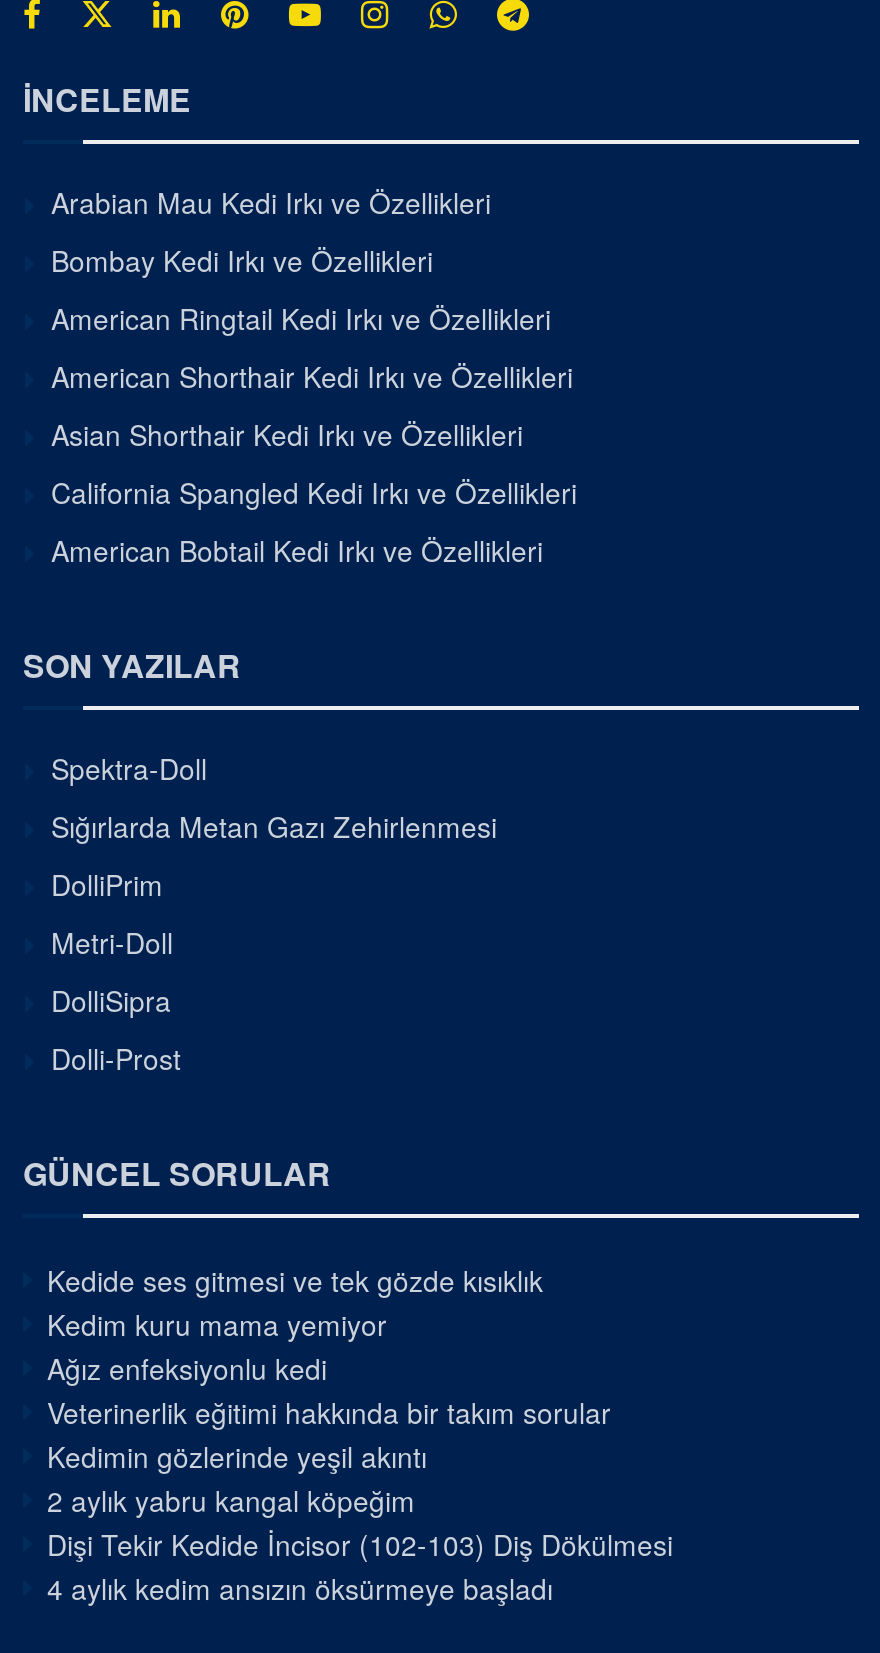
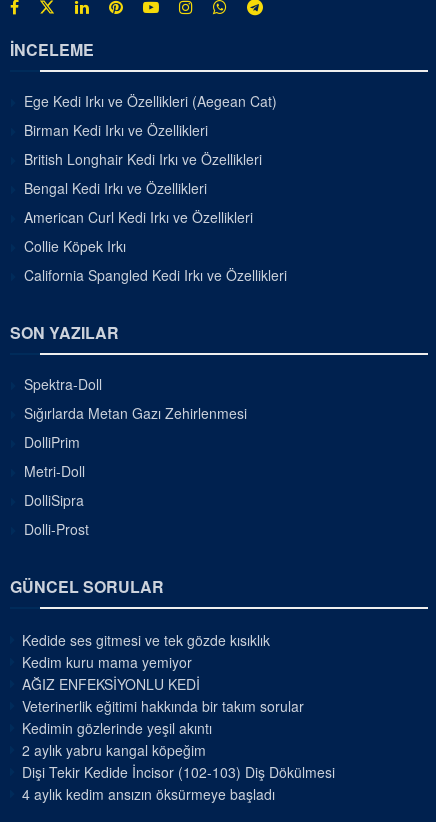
- Arabian Mau Kedi Irkı ve Özellikleri
- Bombay Kedi Irkı ve Özellikleri
- American Ringtail Kedi Irkı ve Özellikleri
- American Shorthair Kedi Irkı ve Özellikleri
- Asian Shorthair Kedi Irkı ve Özellikleri
+ Ege Kedi Irkı ve Özellikleri (Aegean Cat)
+ Birman Kedi Irkı ve Özellikleri
+ British Longhair Kedi Irkı ve Özellikleri
+ Bengal Kedi Irkı ve Özellikleri
+ American Curl Kedi Irkı ve Özellikleri
+ Collie Köpek Irkı

moved down: California Spangled Kedi Irkı ve Özellikleri

- American Bobtail Kedi Irkı ve Özellikleri

- Ağız enfeksiyonlu kedi
+ AĞIZ ENFEKSİYONLU KEDİ
